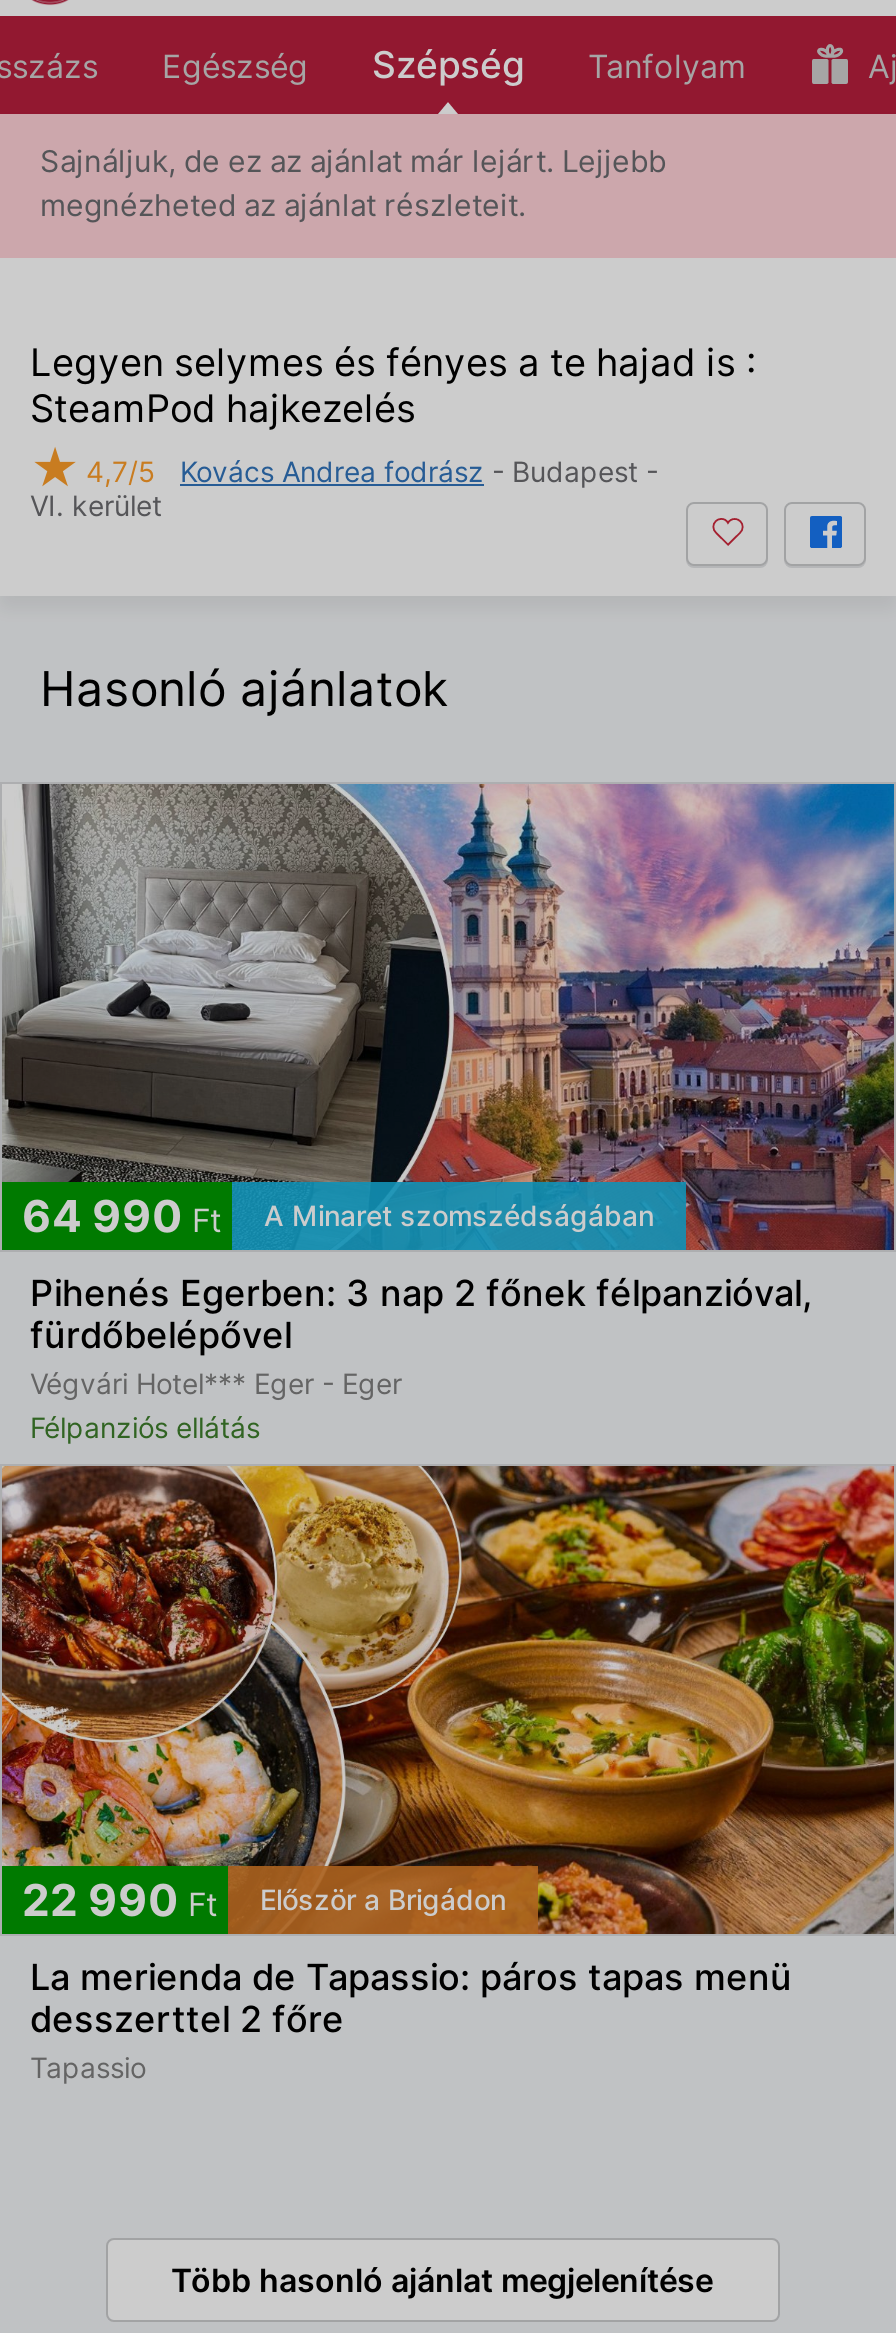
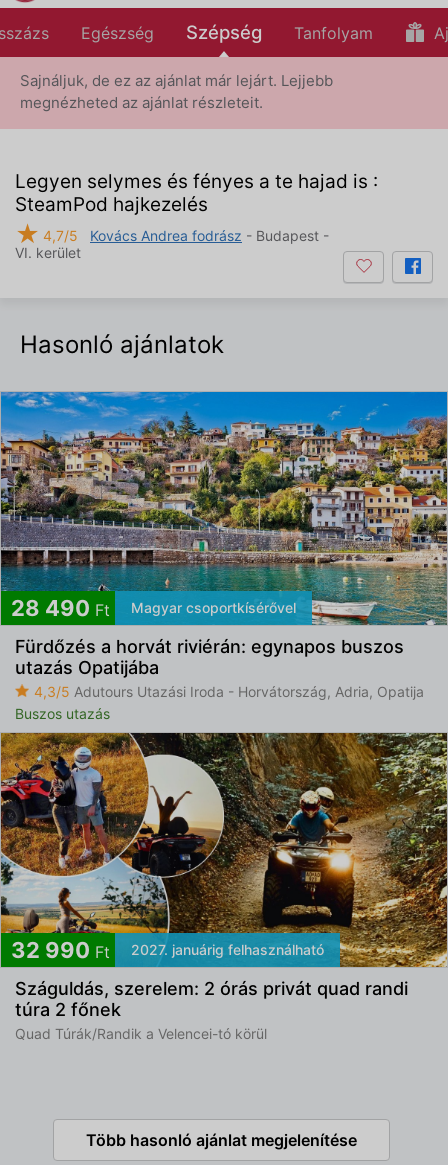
- [image]
- 64 990 Ft
- A Minaret szomszédságában
+ [image]
+ 28 490 Ft
+ Magyar csoportkísérővel

- Pihenés Egerben: 3 nap 2 főnek félpanzióval,
- fürdőbelépővel
- Végvári Hotel*** Eger - Eger
- Félpanziós ellátás
+ Fürdőzés a horvát riviérán: egynapos buszos
+ utazás Opatijába
+ 4,3/5 Adutours Utazási Iroda - Horvátország, Adria, Opatija
+ Buszos utazás

- [image]
- 22 990 Ft
- Először a Brigádon
+ [image]
+ 32 990 Ft
+ 2027. januárig felhasználható

- La merienda de Tapassio: páros tapas menü
- desszerttel 2 főre
- Tapassio
+ Száguldás, szerelem: 2 órás privát quad randi
+ túra 2 főnek
+ Quad Túrák/Randik a Velencei-tó körül
